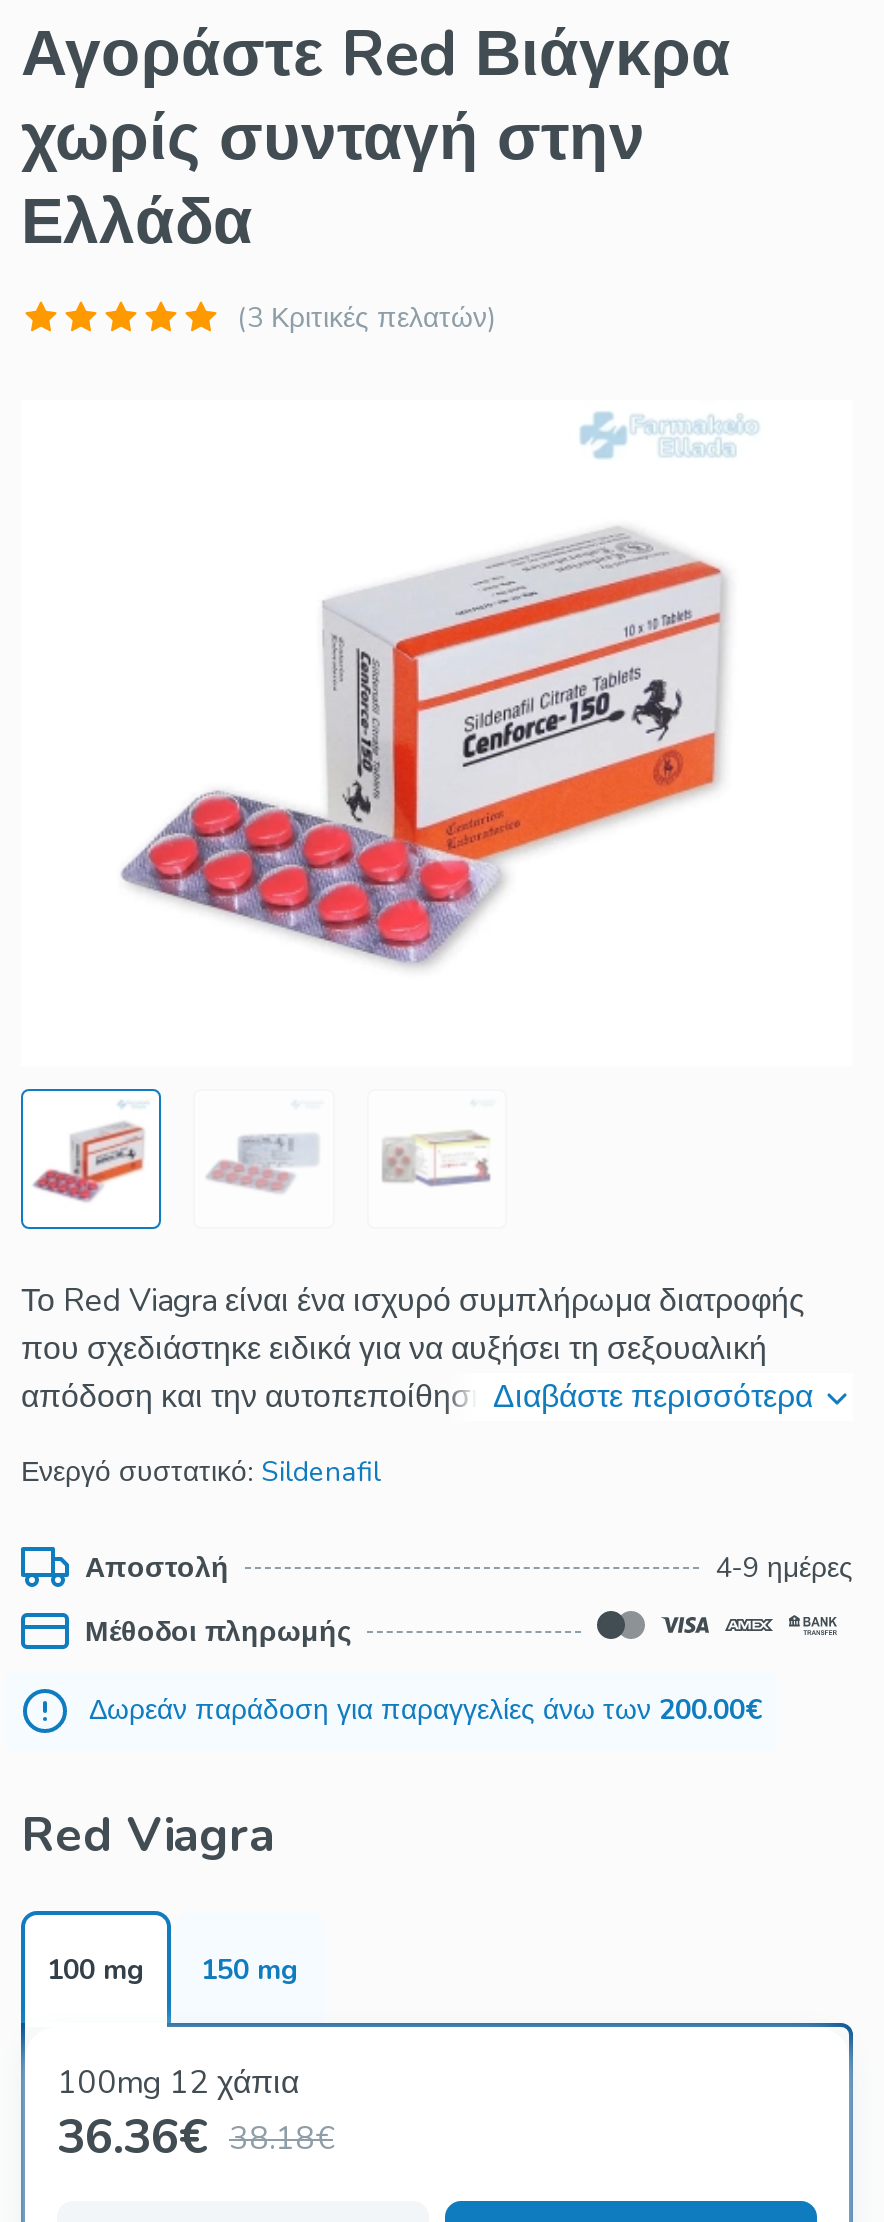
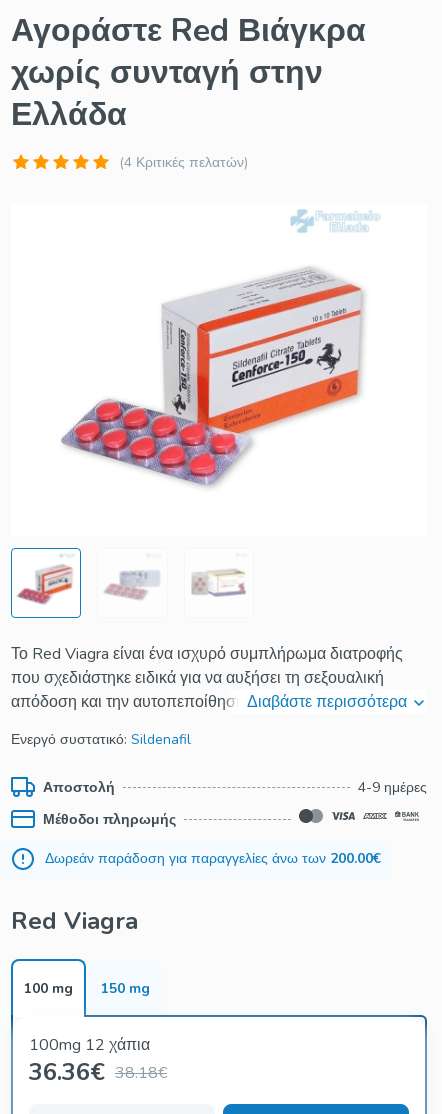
- (3 Κριτικές πελατών)
+ (4 Κριτικές πελατών)
